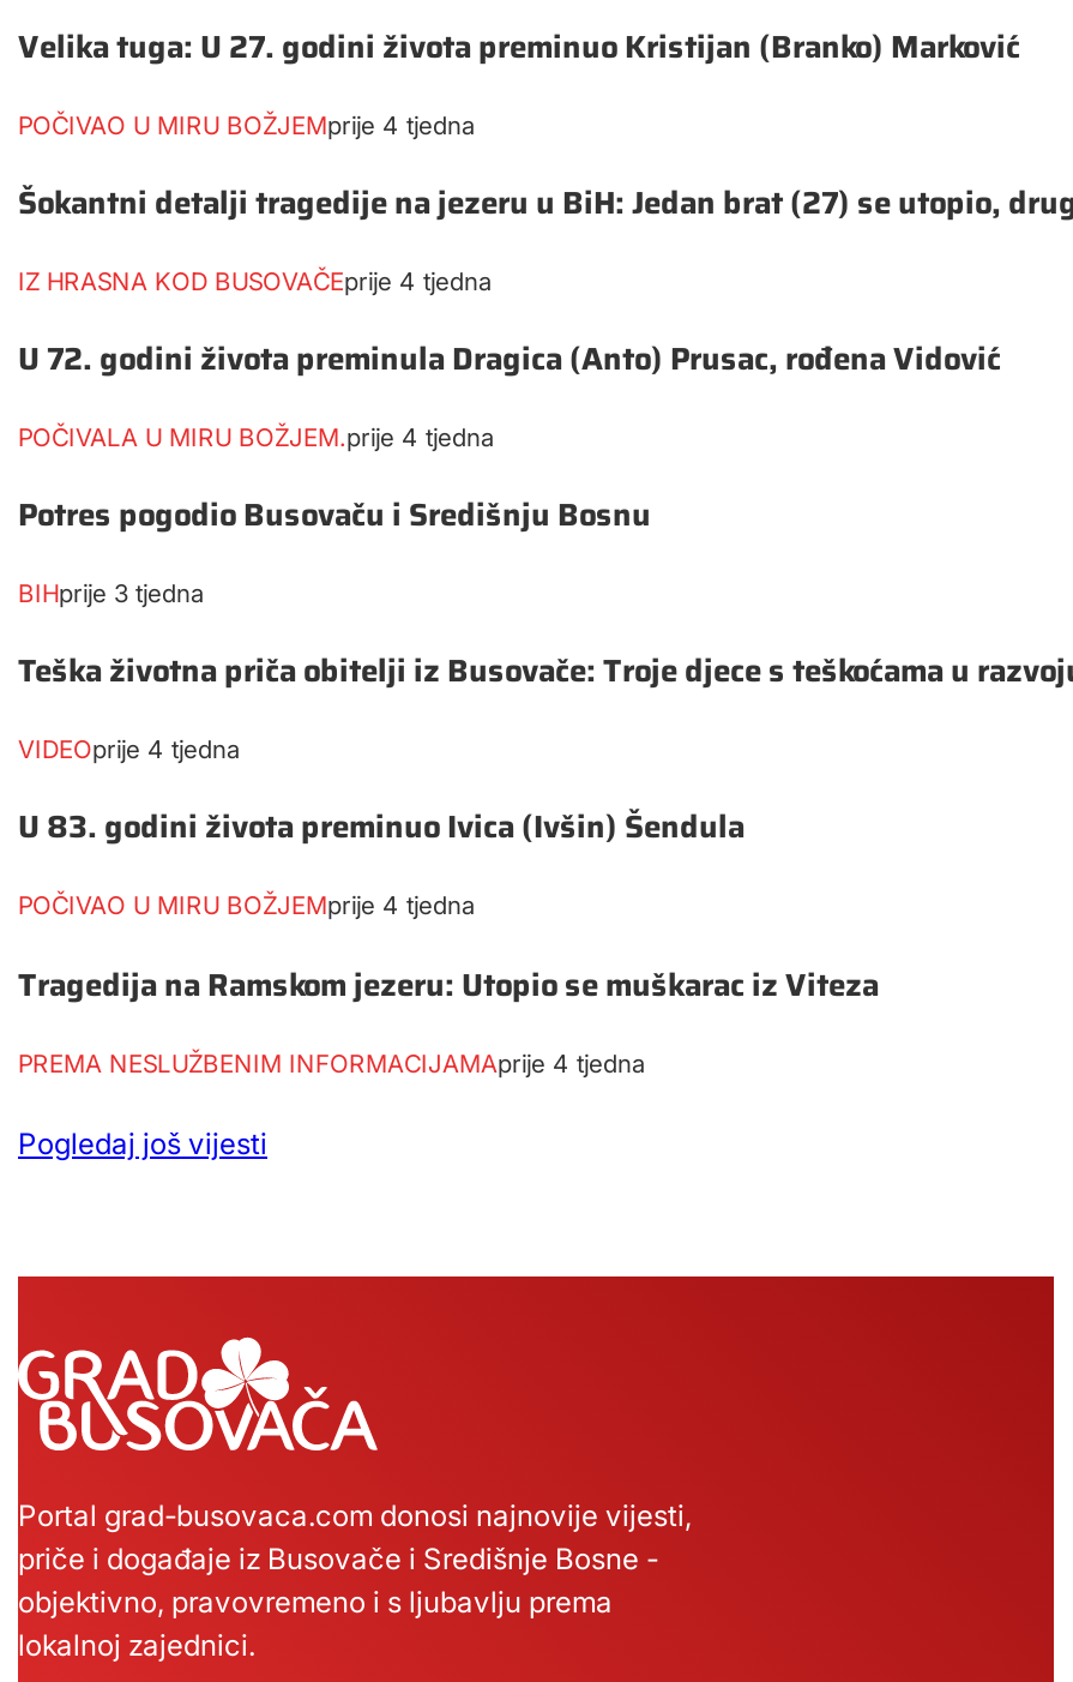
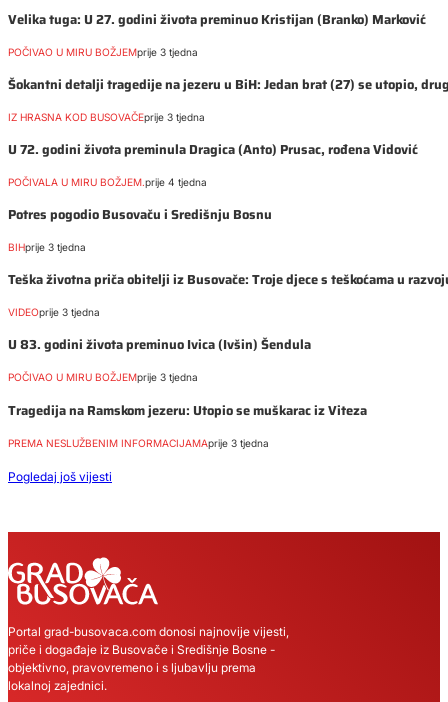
- POČIVAO U MIRU BOŽJEMprije 4 tjedna
+ POČIVAO U MIRU BOŽJEMprije 3 tjedna

- IZ HRASNA KOD BUSOVAČEprije 4 tjedna
+ IZ HRASNA KOD BUSOVAČEprije 3 tjedna

- VIDEOprije 4 tjedna
+ VIDEOprije 3 tjedna

- POČIVAO U MIRU BOŽJEMprije 4 tjedna
+ POČIVAO U MIRU BOŽJEMprije 3 tjedna

- PREMA NESLUŽBENIM INFORMACIJAMAprije 4 tjedna
+ PREMA NESLUŽBENIM INFORMACIJAMAprije 3 tjedna
